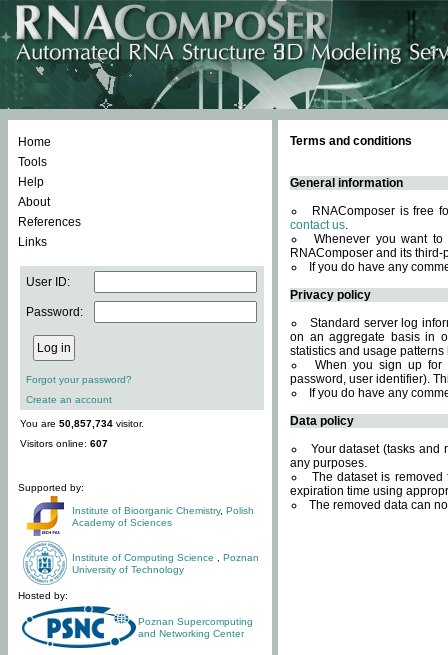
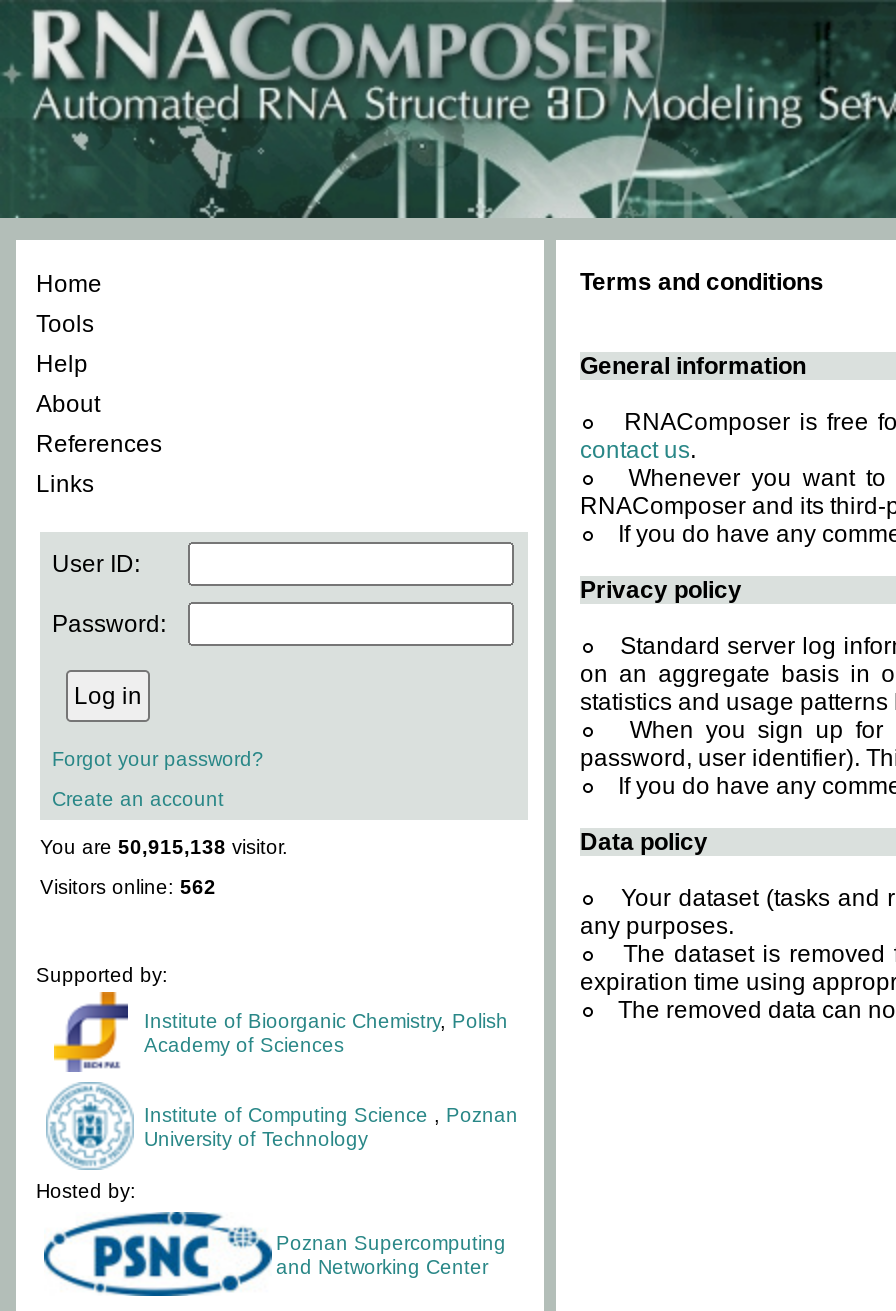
- You are 50,857,734 visitor.
+ You are 50,915,138 visitor.

- Visitors online: 607
+ Visitors online: 562
